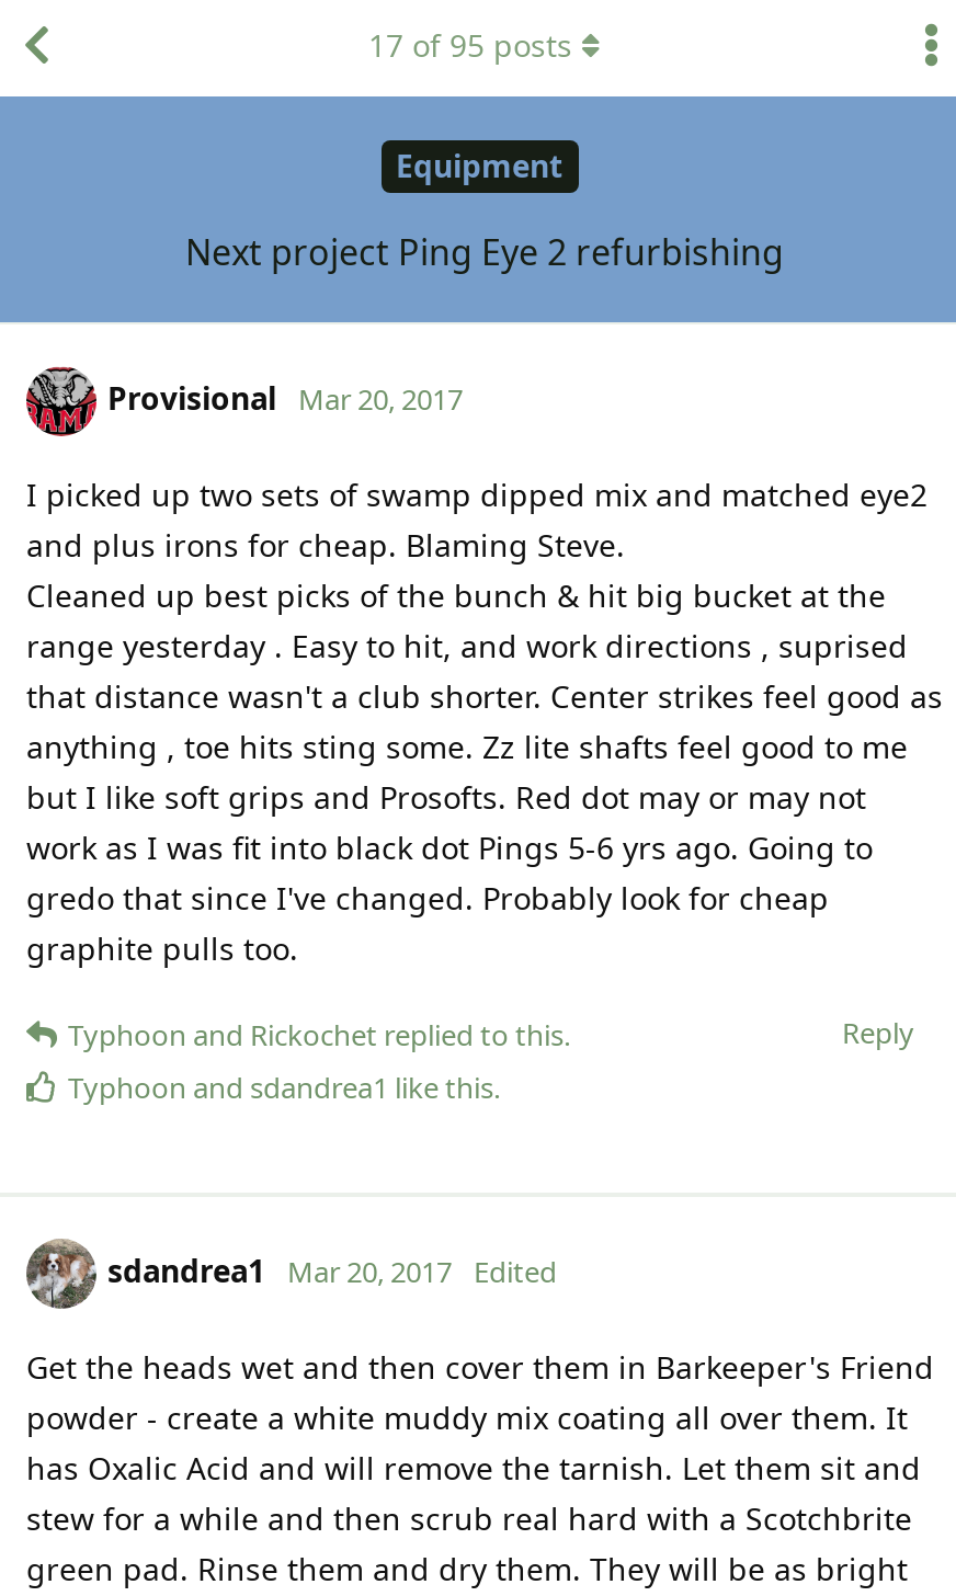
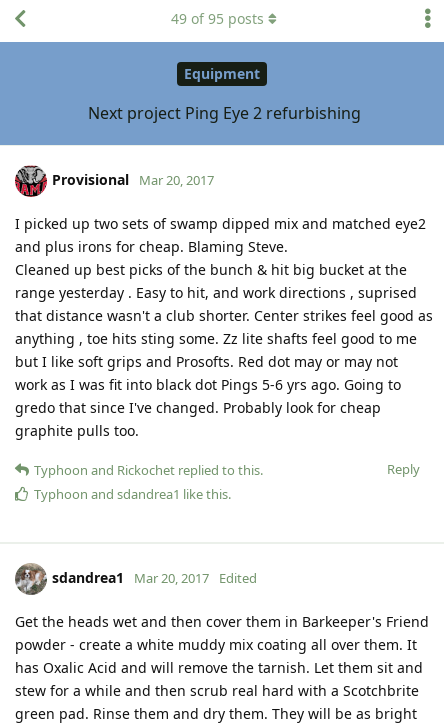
- 17 of 95 posts
+ 49 of 95 posts
